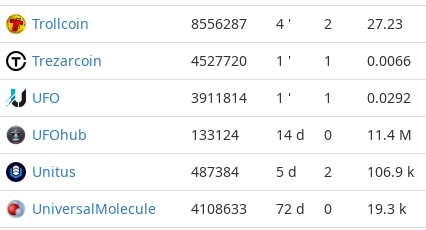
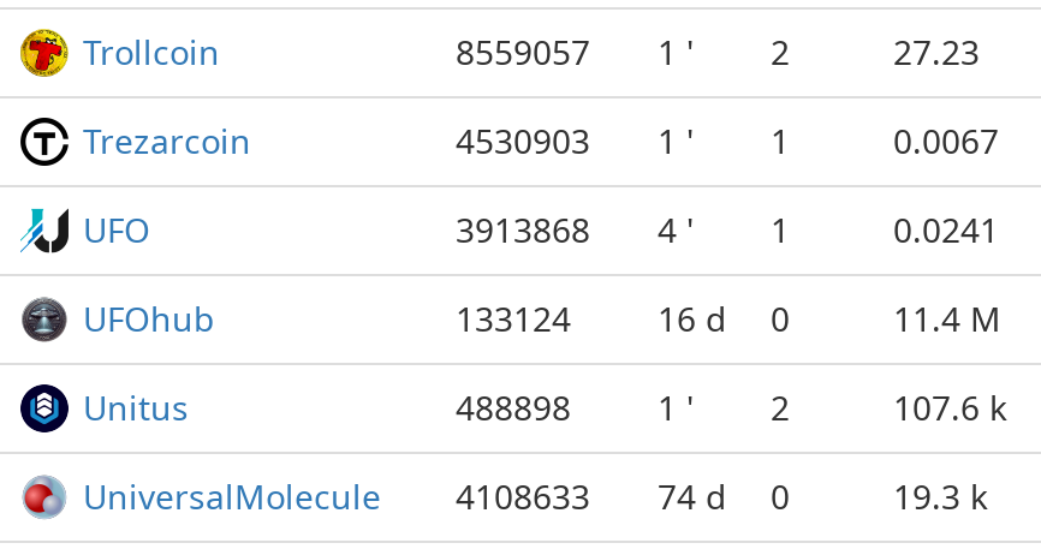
- 8556287
+ 8559057

- 4 '
+ 1 '

- 4527720
+ 4530903

- 0.0066
+ 0.0067

- 3911814
+ 3913868

- 1 '
+ 4 '

- 0.0292
+ 0.0241

- 14 d
+ 16 d

- 487384
- 5 d
+ 488898
+ 1 '

- 106.9 k
+ 107.6 k

- 72 d
+ 74 d
